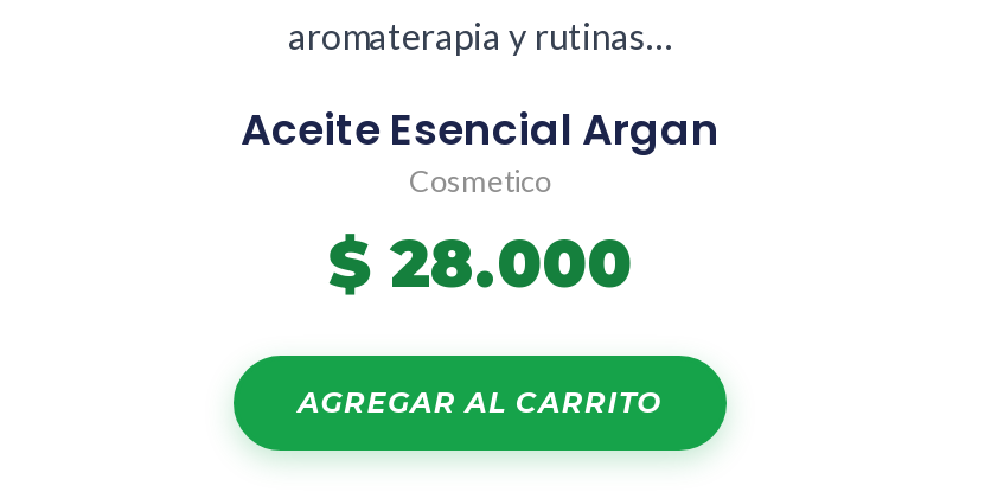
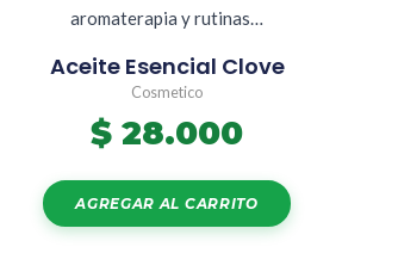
- Aceite Esencial Argan
+ Aceite Esencial Clove
